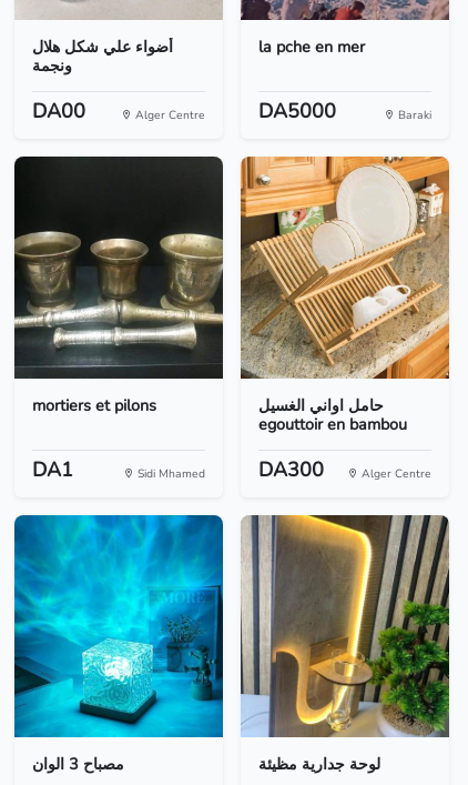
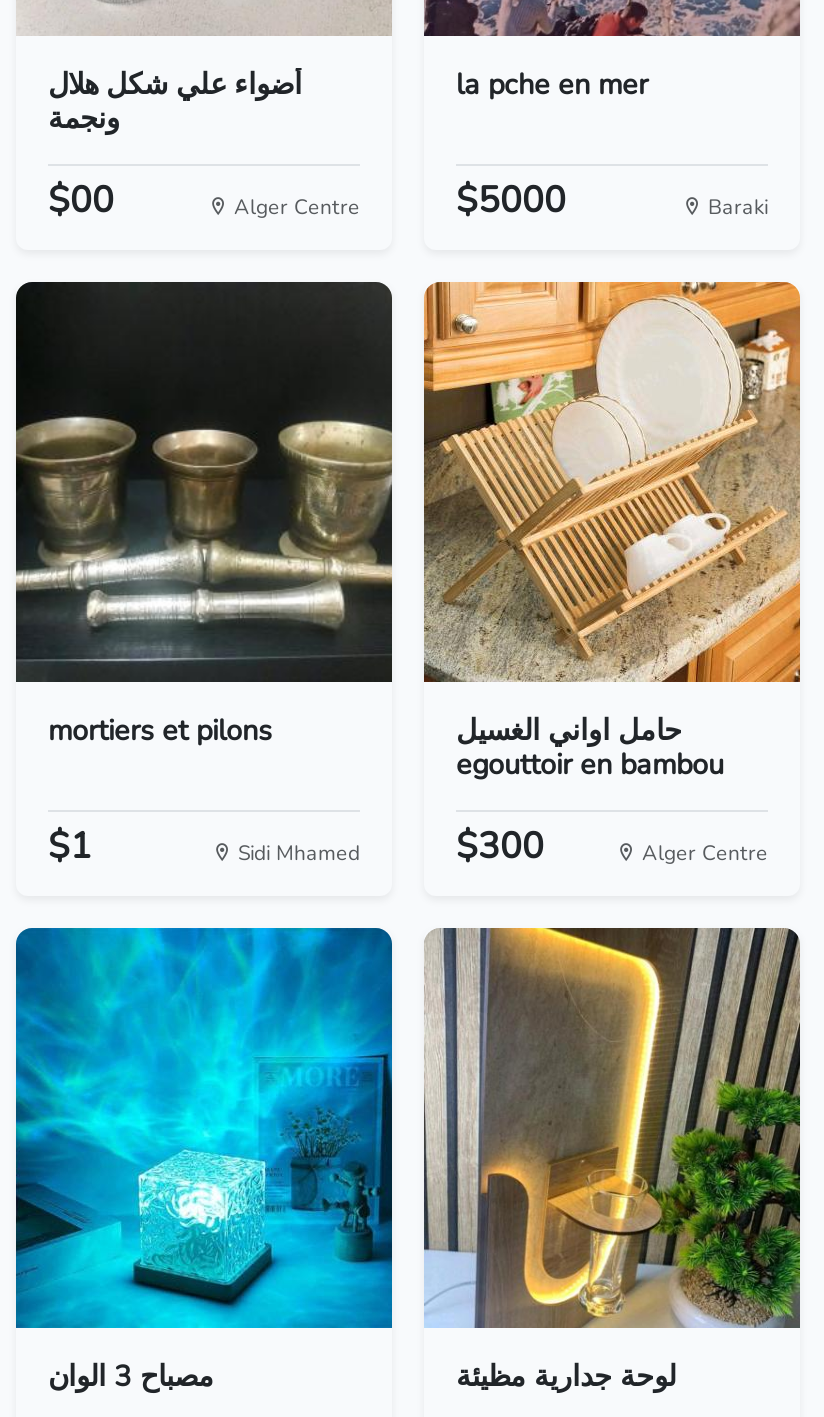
- DA00
+ $00

- DA5000
+ $5000

- DA1
+ $1

- DA300
+ $300
